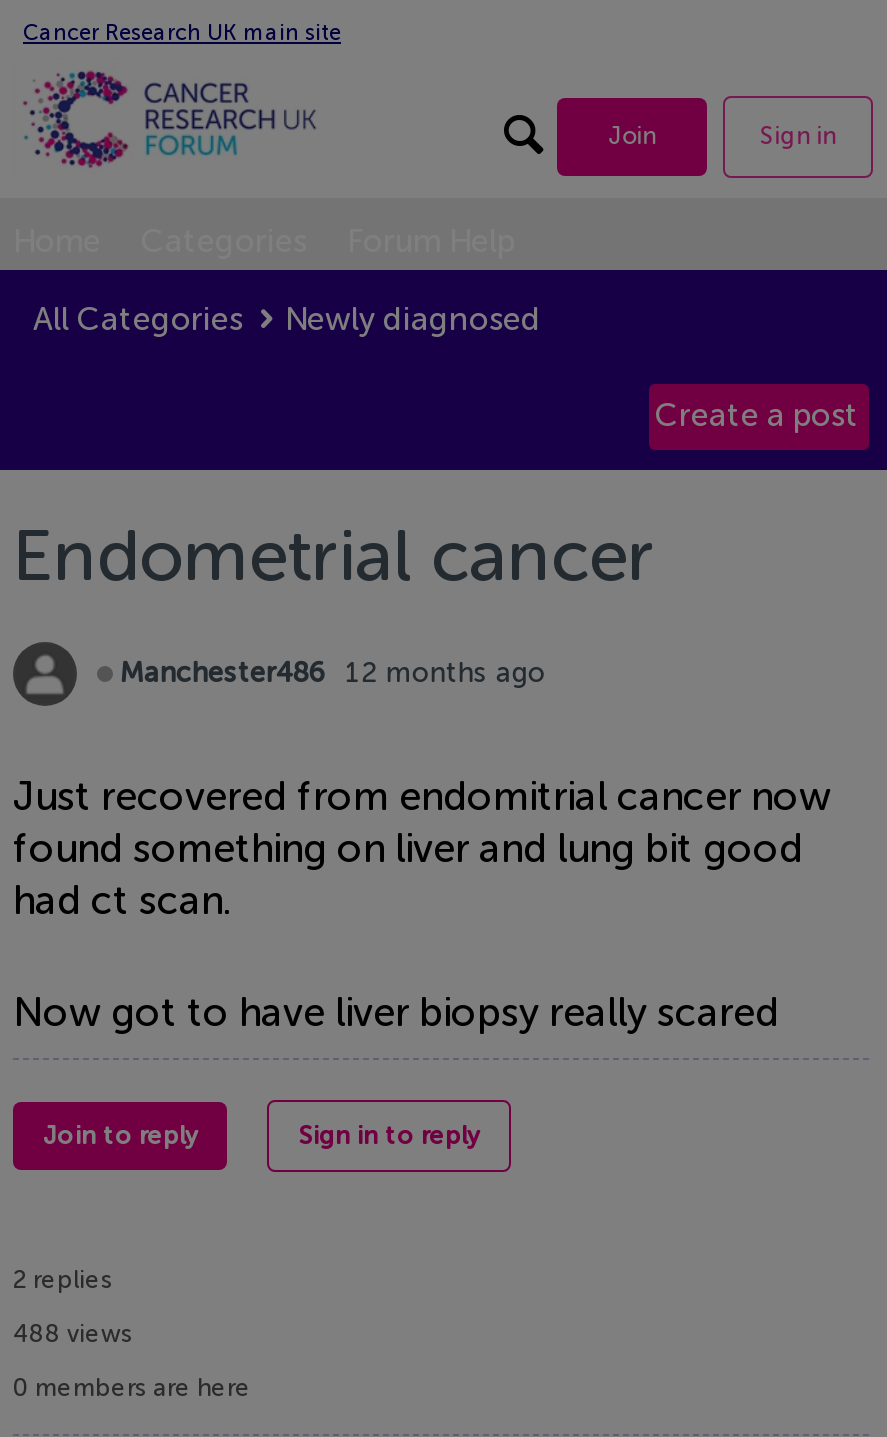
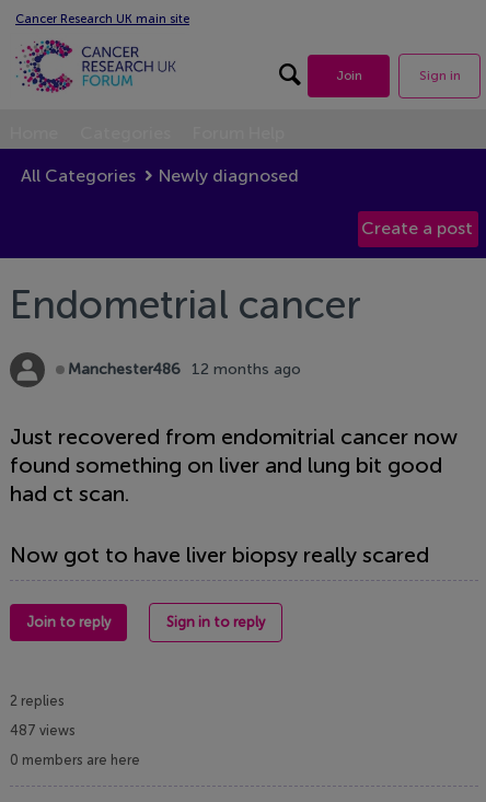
- 488 views
+ 487 views
